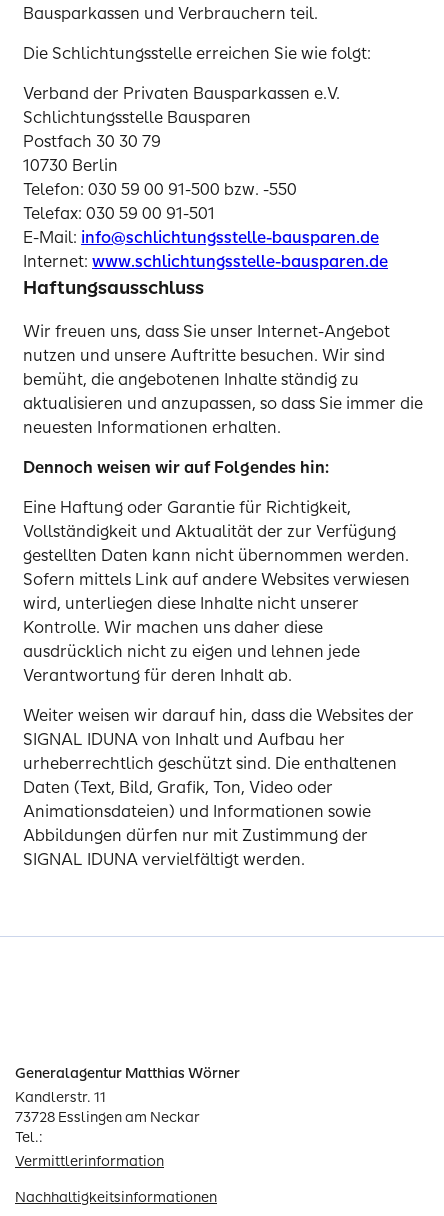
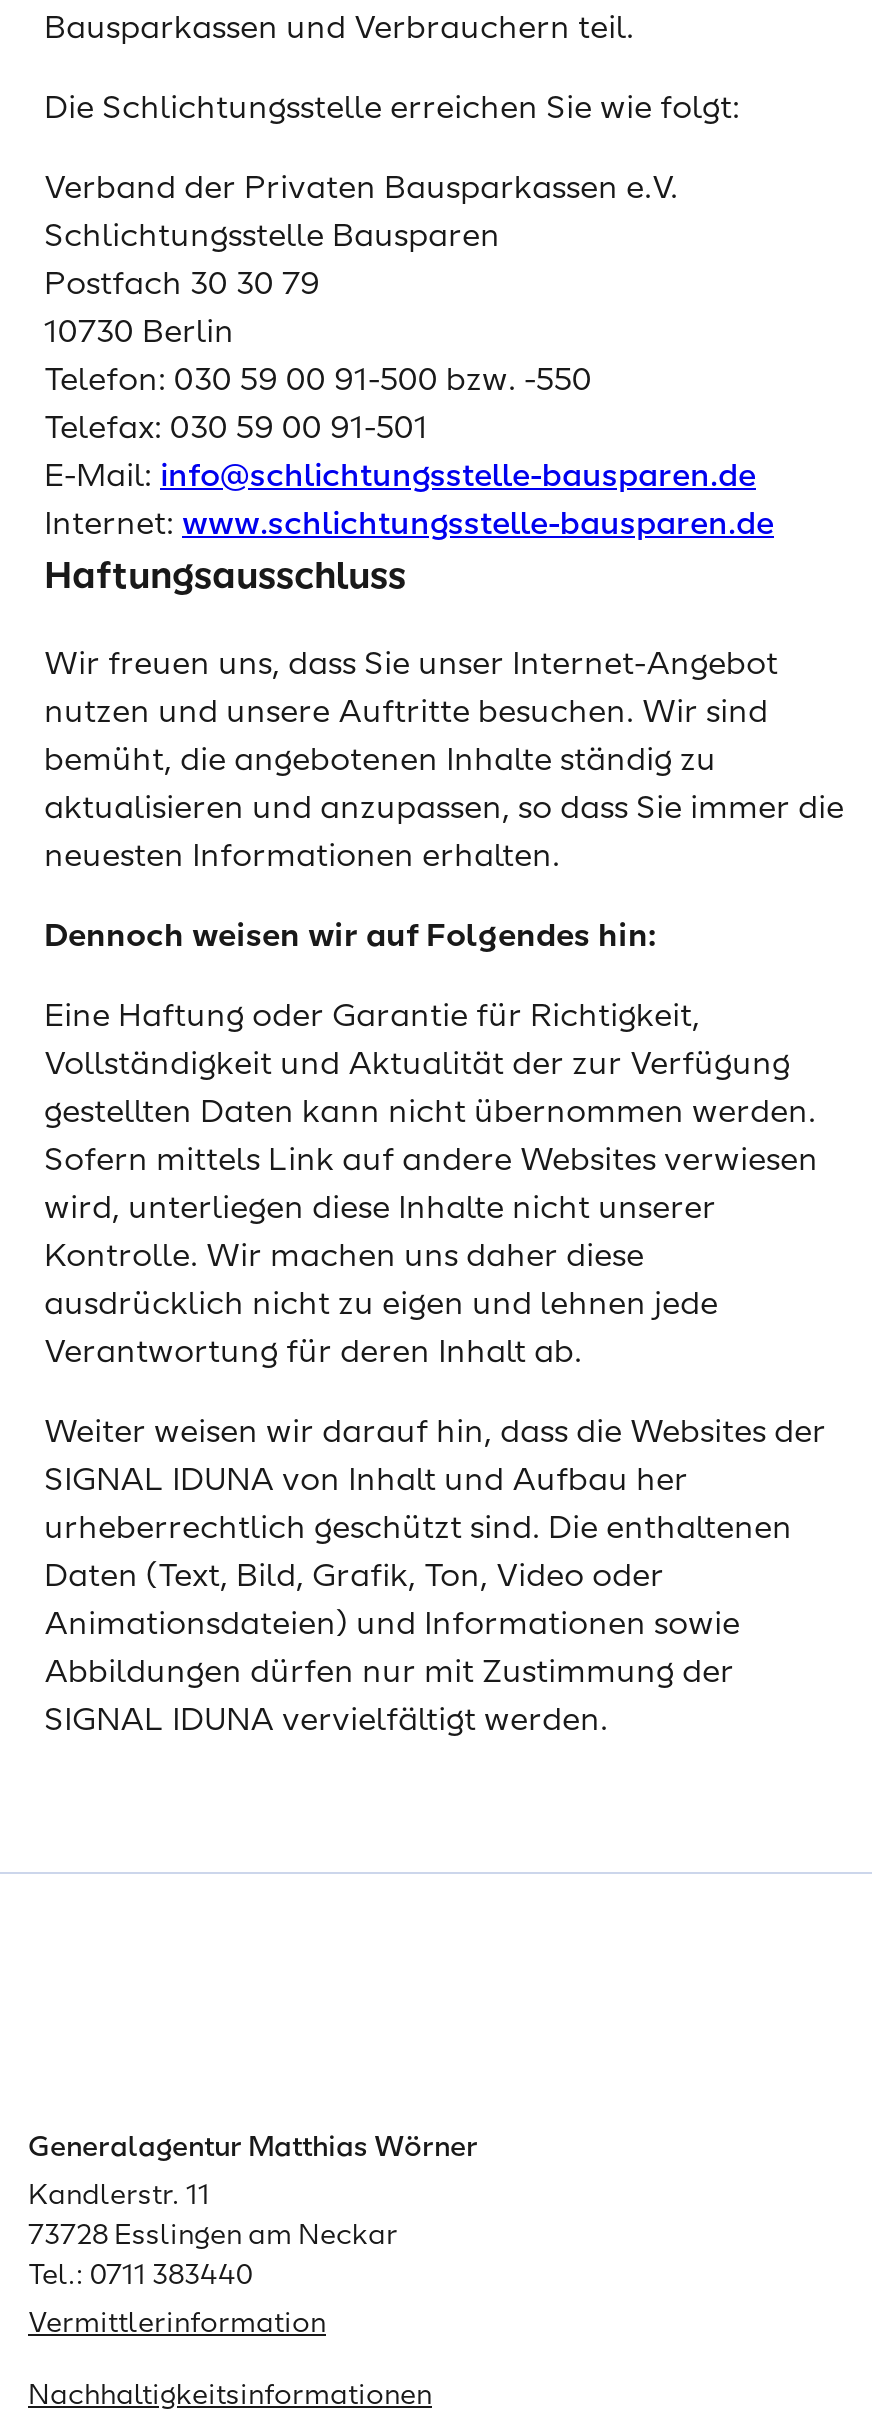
- Tel.:
+ Tel.: 0711 383440
